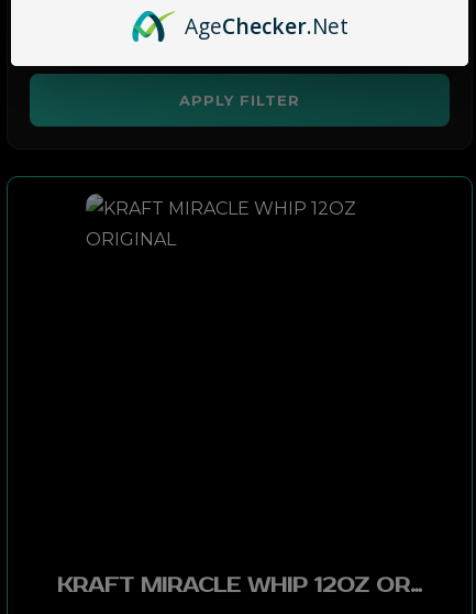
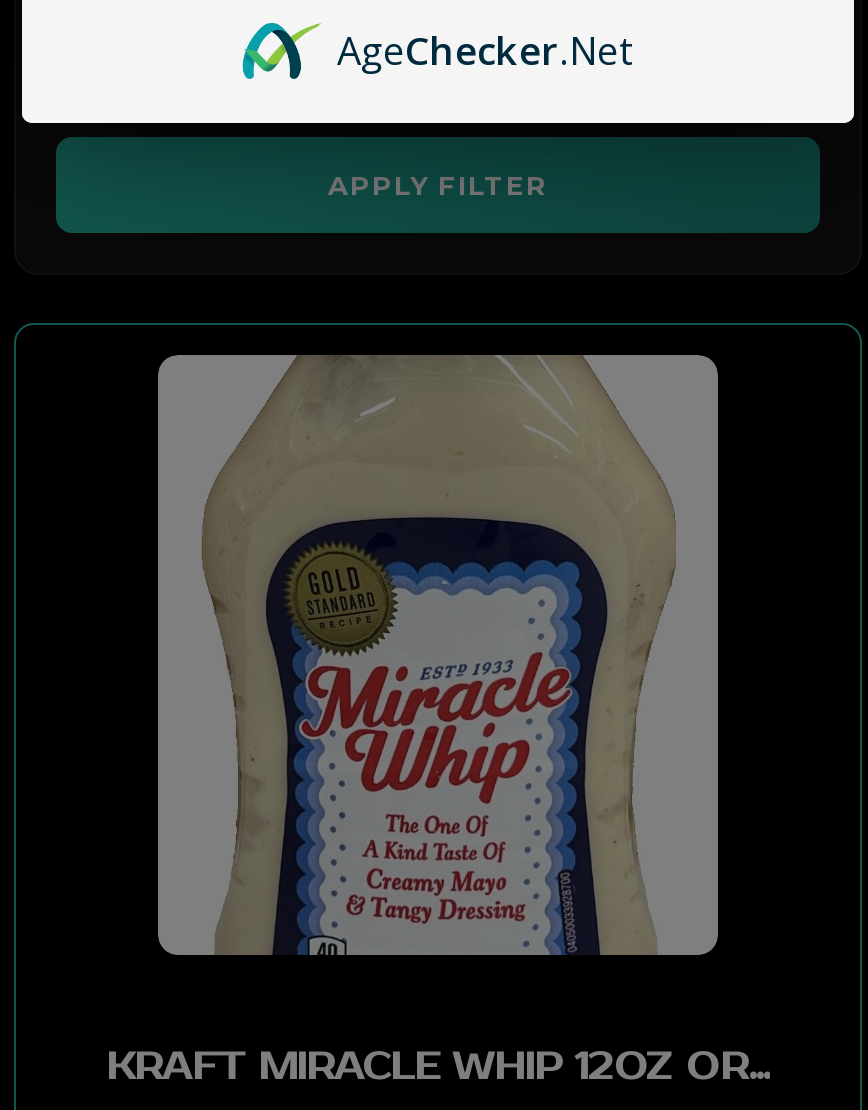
+ [image]
